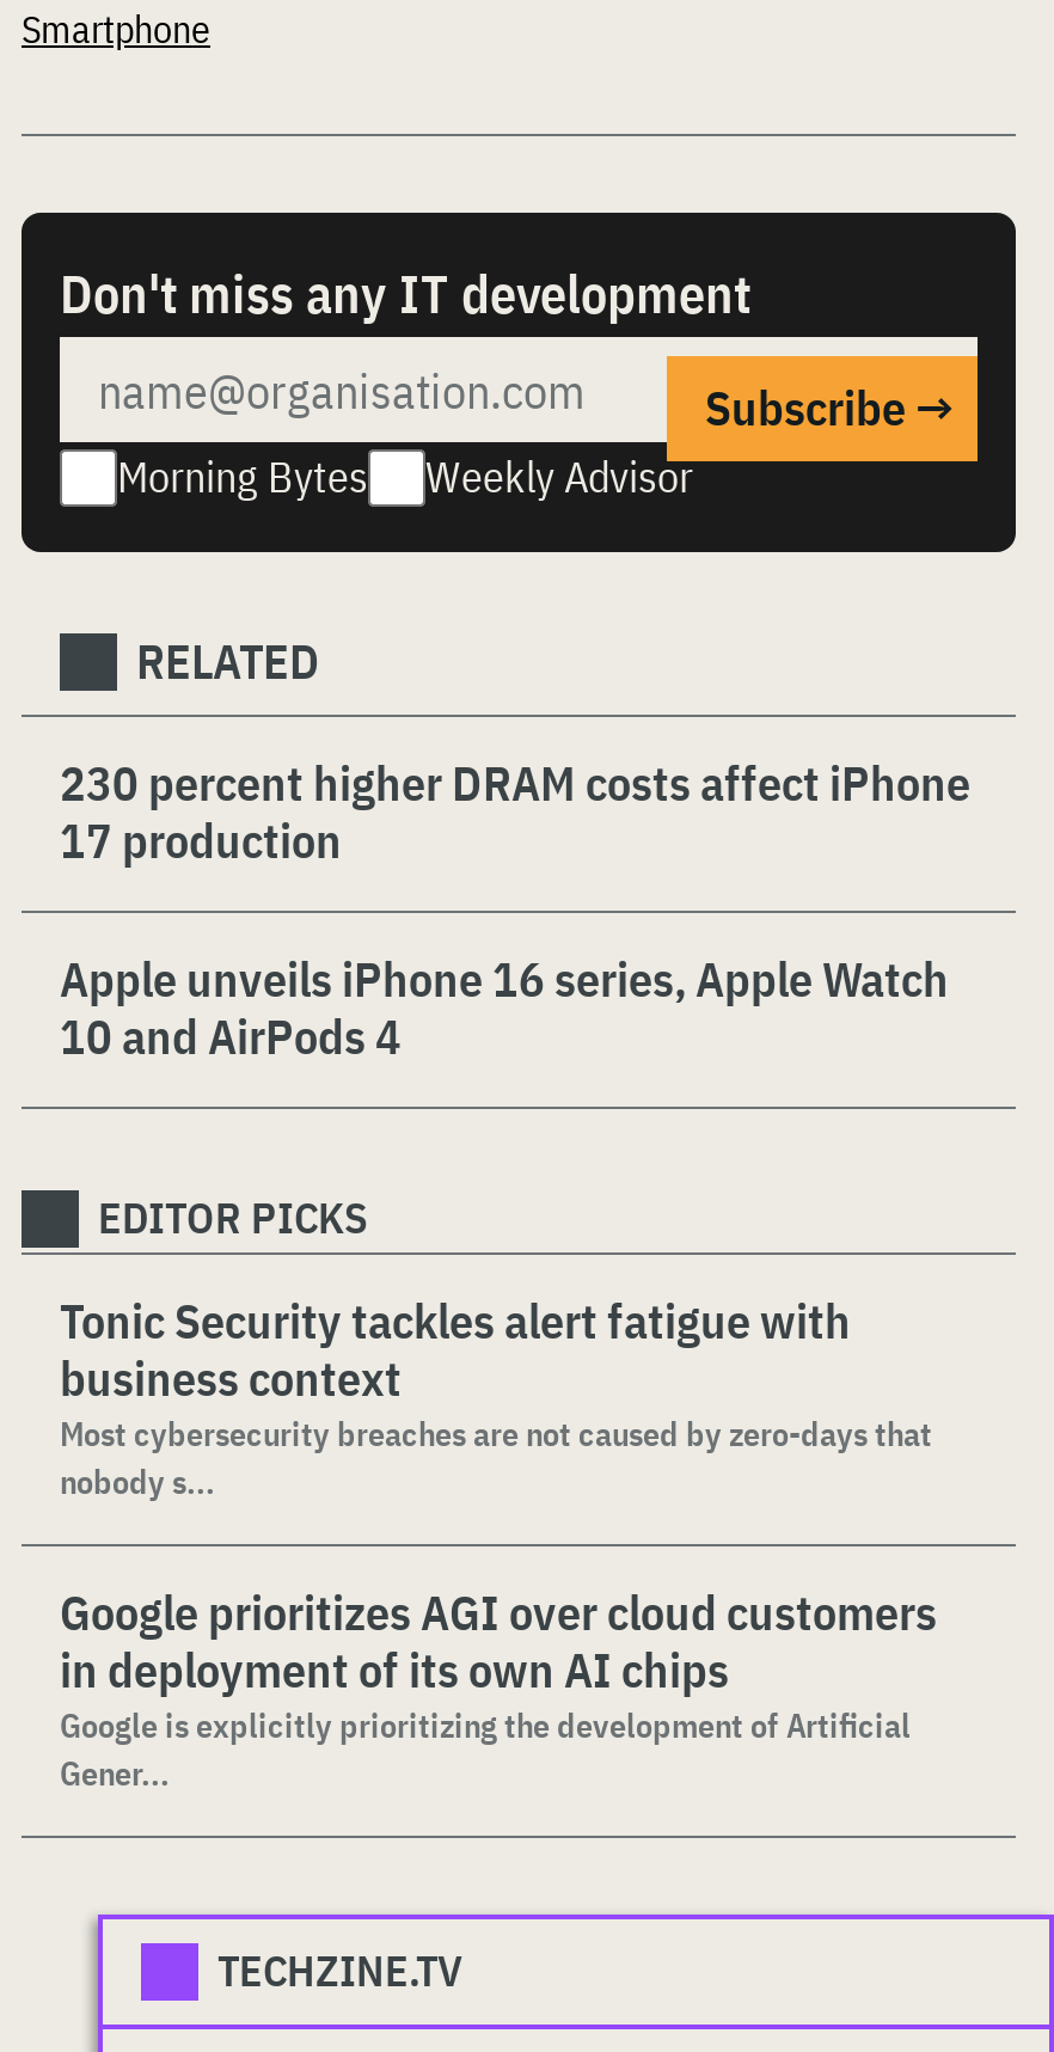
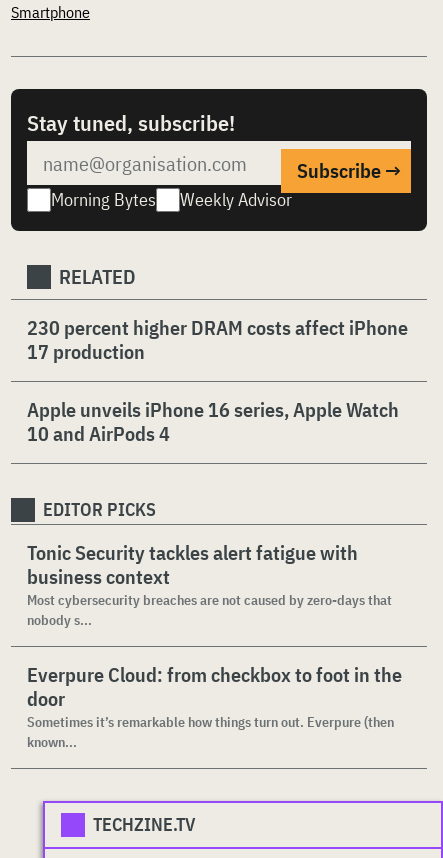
- Don't miss any IT development
+ Stay tuned, subscribe!

- Google prioritizes AGI over cloud customers
- in deployment of its own AI chips
- Google is explicitly prioritizing the development of Artificial
- Gener...
+ Everpure Cloud: from checkbox to foot in the
+ door
+ Sometimes it’s remarkable how things turn out. Everpure (then
+ known...
